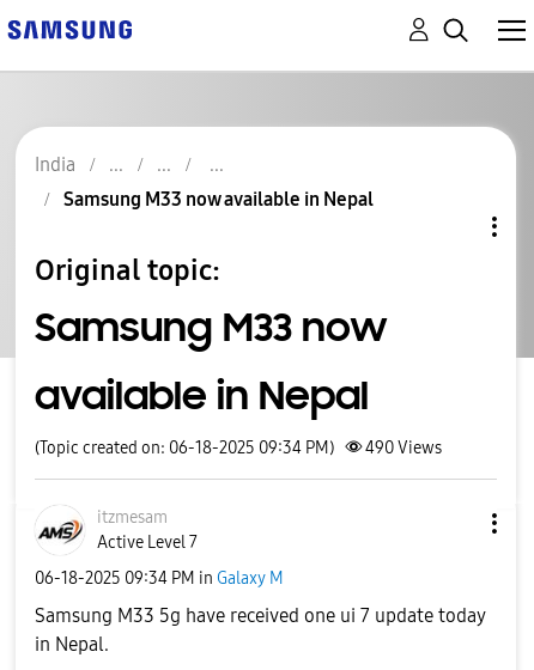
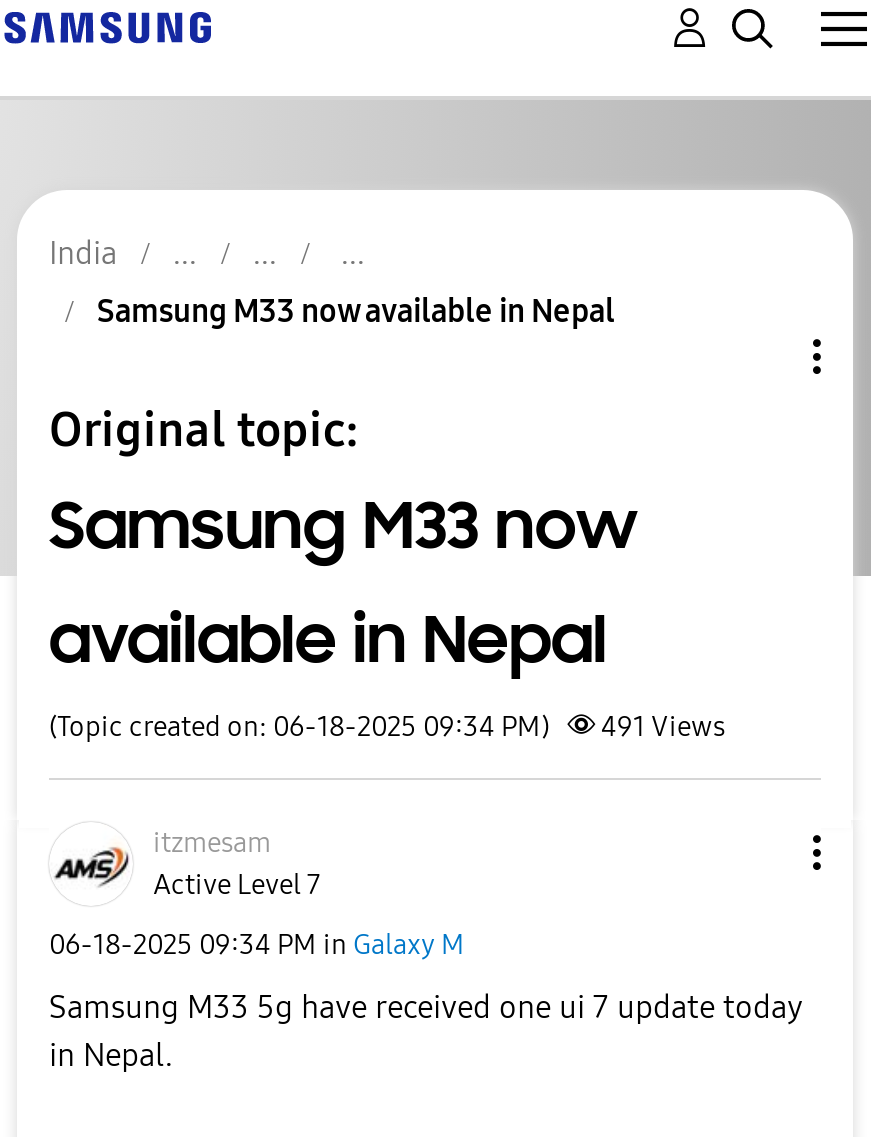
- (Topic created on: 06-18-2025 09:34 PM) 490 Views
+ (Topic created on: 06-18-2025 09:34 PM) 491 Views
